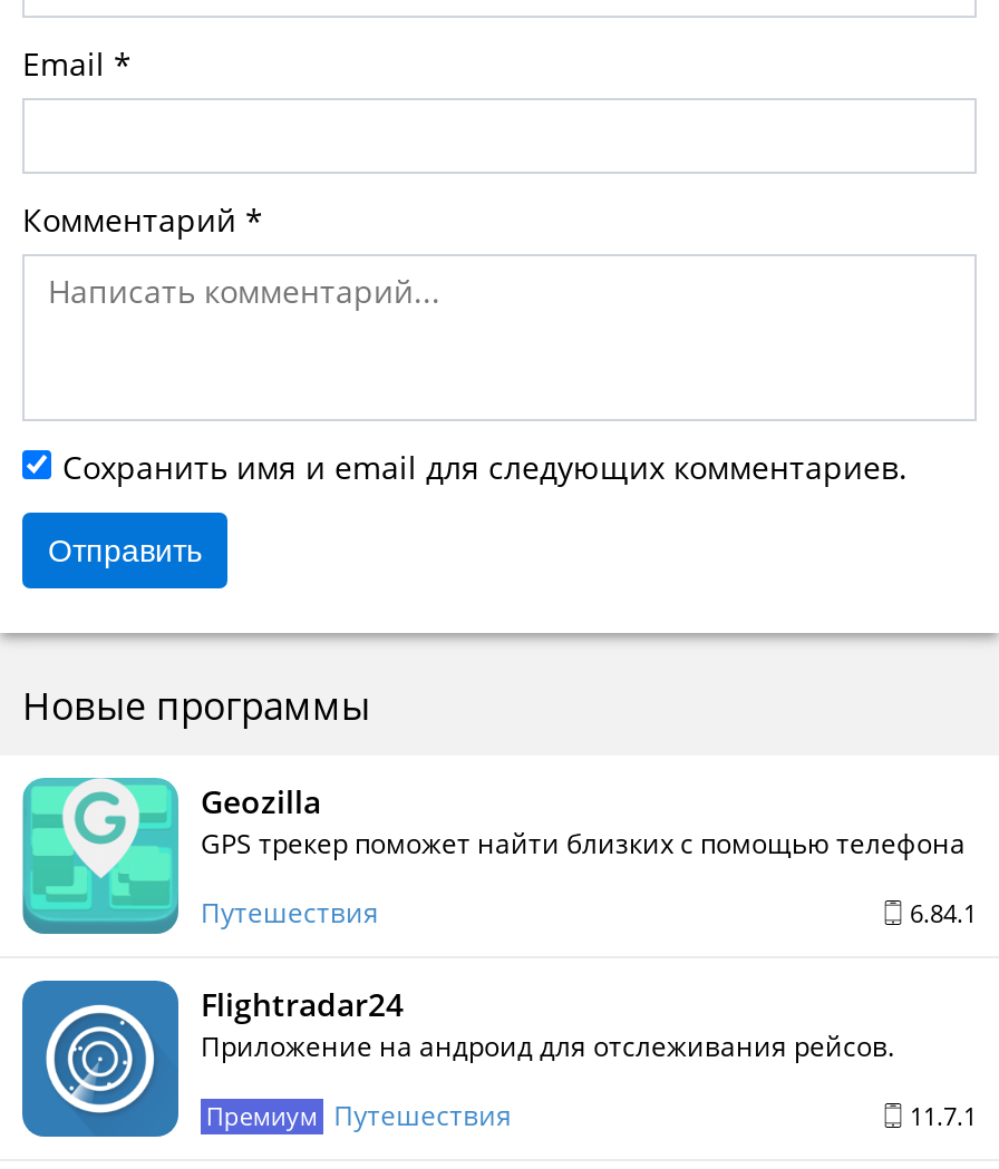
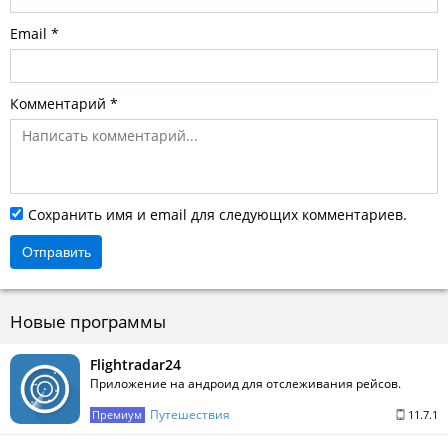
- [image]
- Geozilla
- GPS трекер поможет найти близких с помощью телефона
- Путешествия
- 6.84.1
